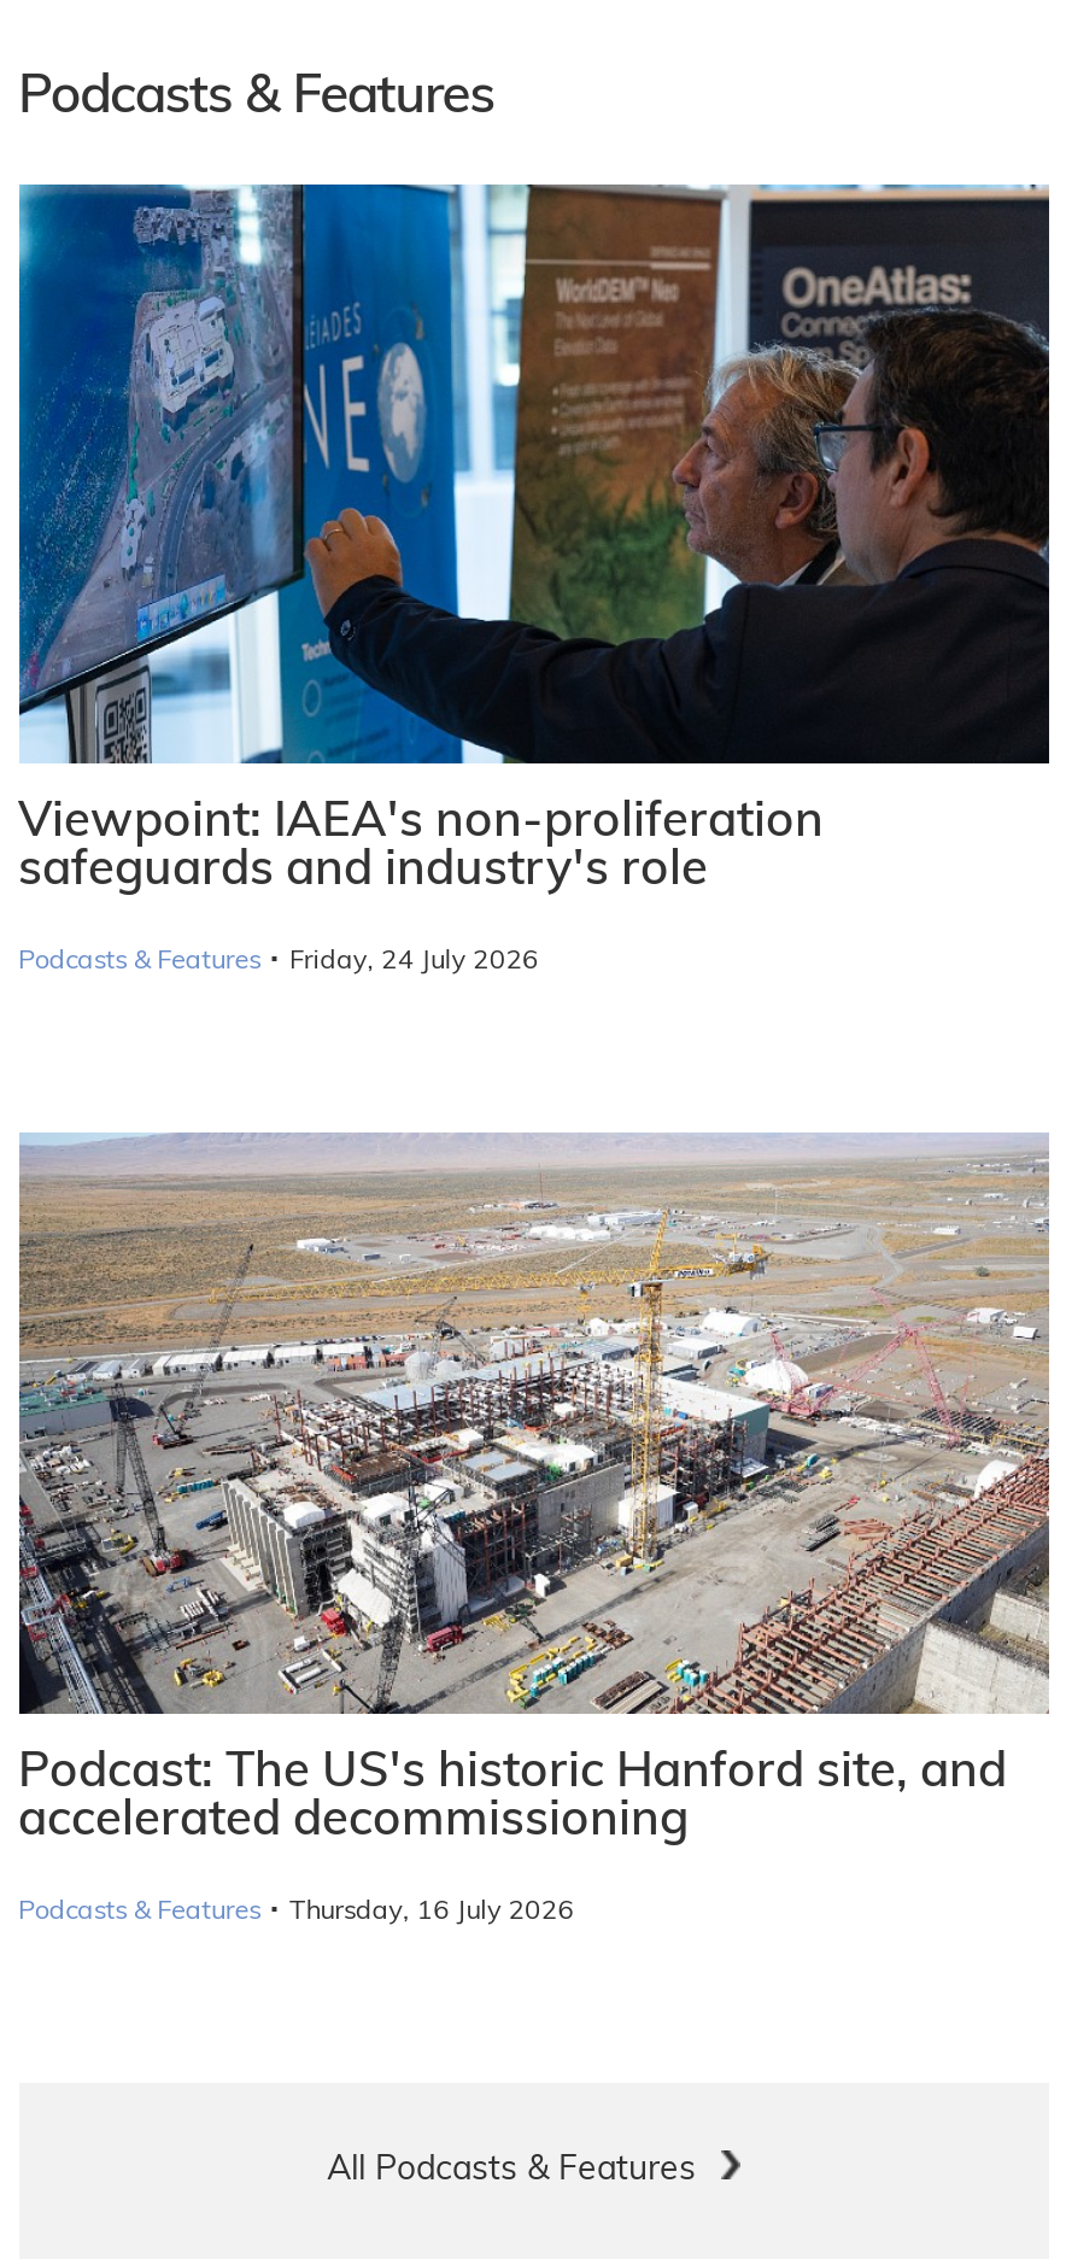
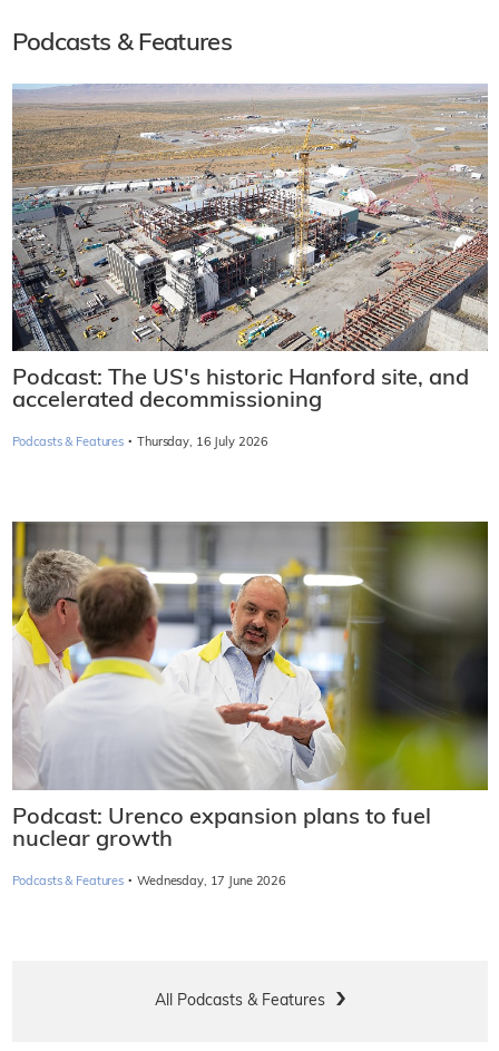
- [image]
- Viewpoint: IAEA's non-proliferation
- safeguards and industry's role
- Podcasts & Features · Friday, 24 July 2026

moved up: [image] | Podcast: The US's historic Hanford site, and | accelerated decommissioning | Podcasts & Features · Thursday, 16 July 2026

+ [image]
+ Podcast: Urenco expansion plans to fuel
+ nuclear growth
+ Podcasts & Features · Wednesday, 17 June 2026
